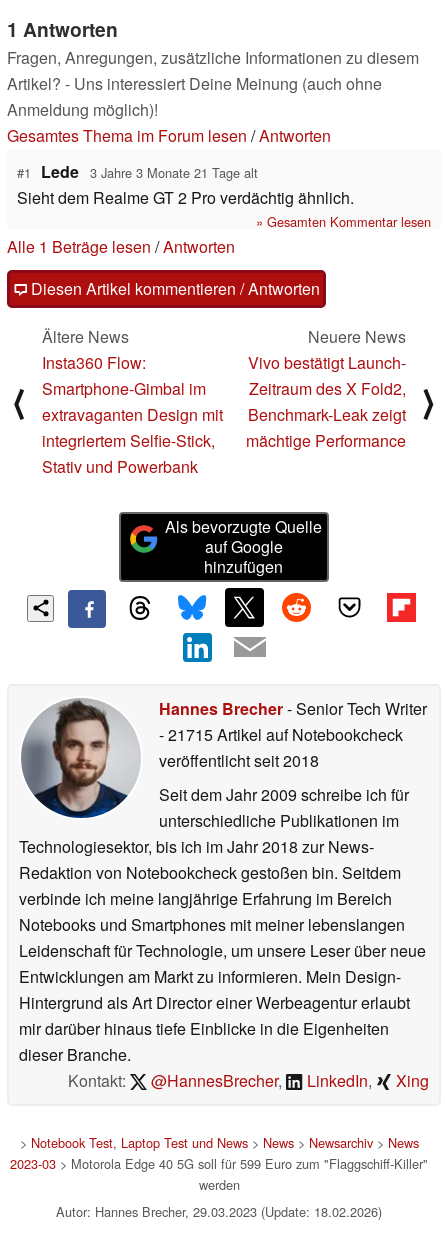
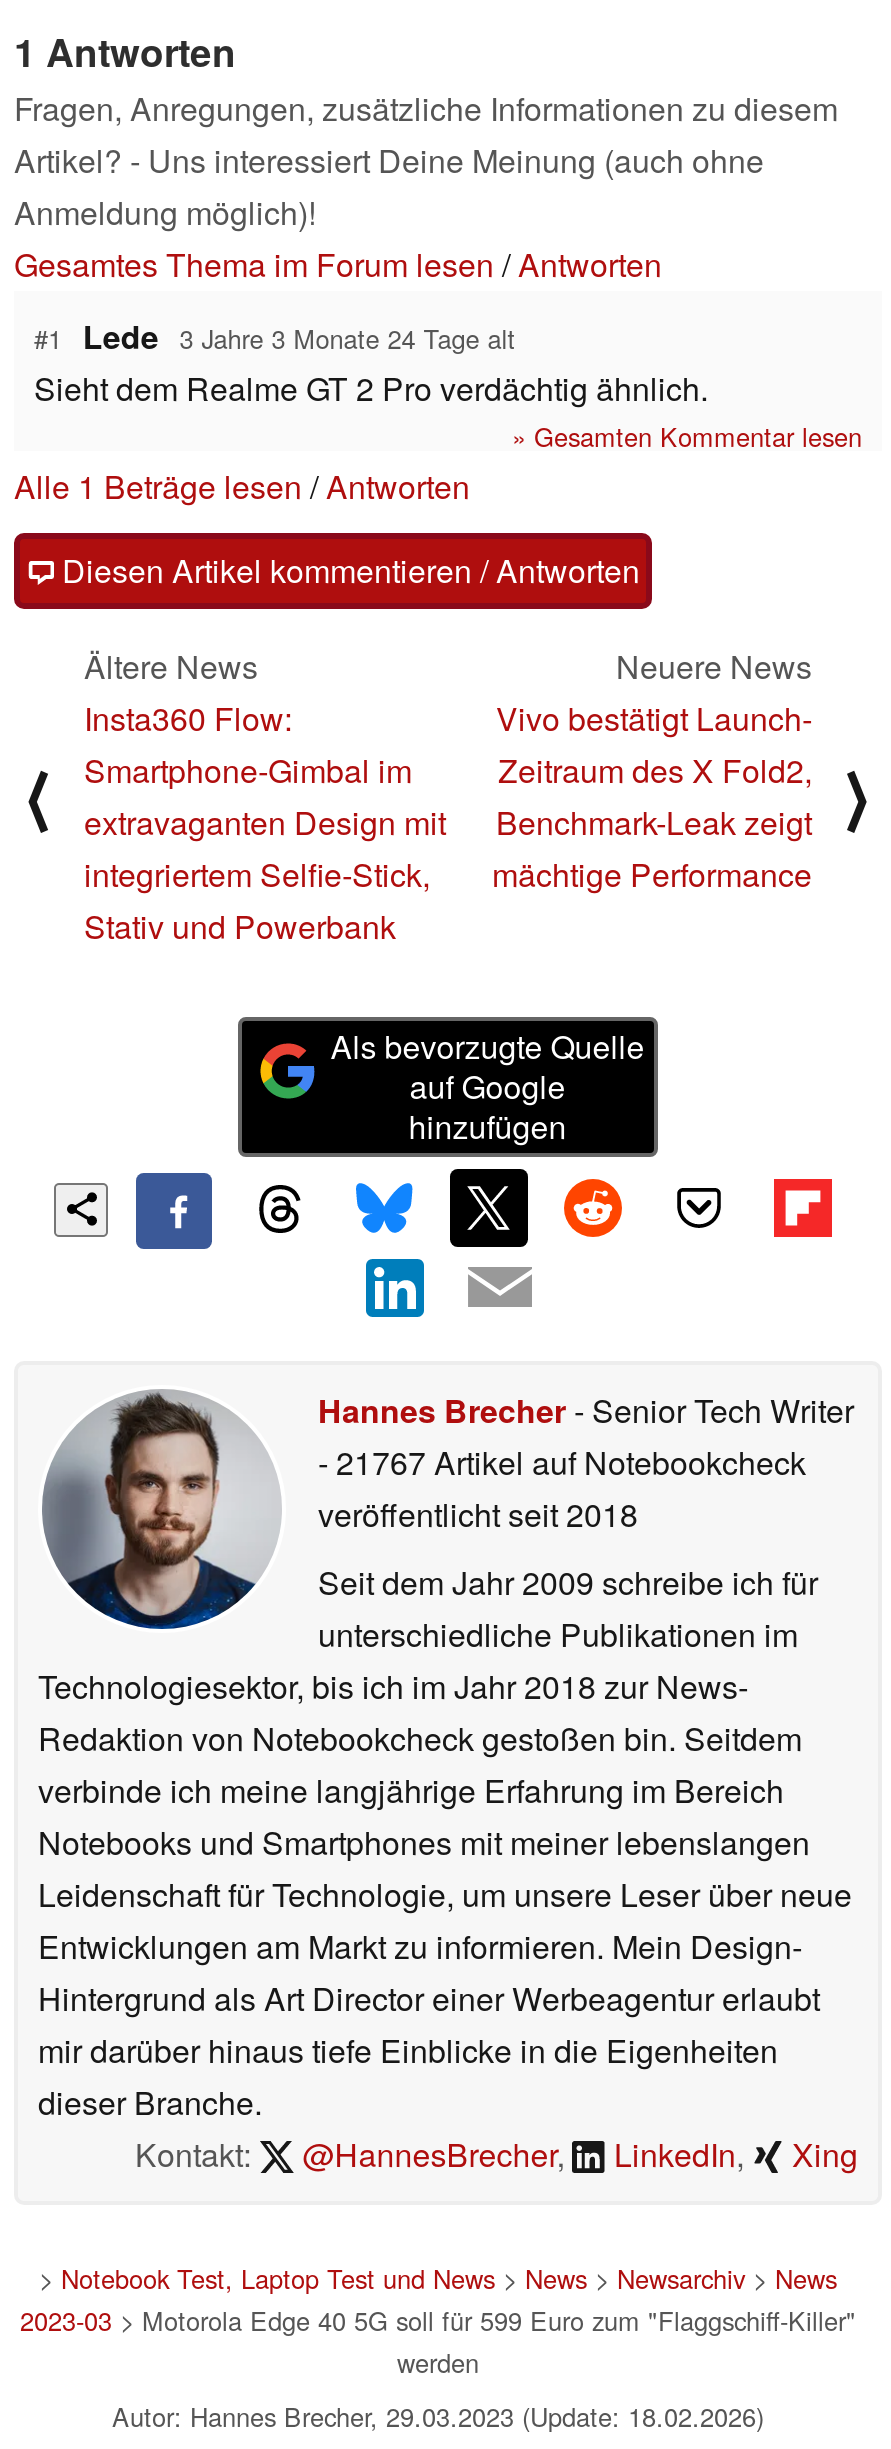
- #1 Lede 3 Jahre 3 Monate 21 Tage alt
+ #1 Lede 3 Jahre 3 Monate 24 Tage alt

- - 21715 Artikel auf Notebookcheck
+ - 21767 Artikel auf Notebookcheck
